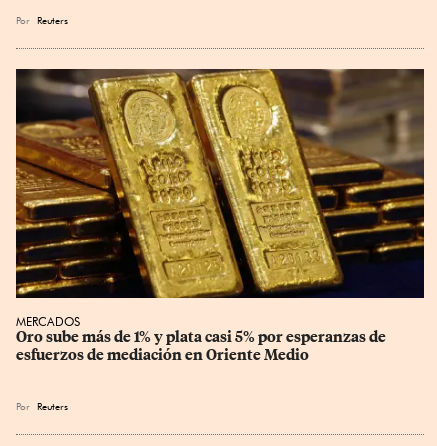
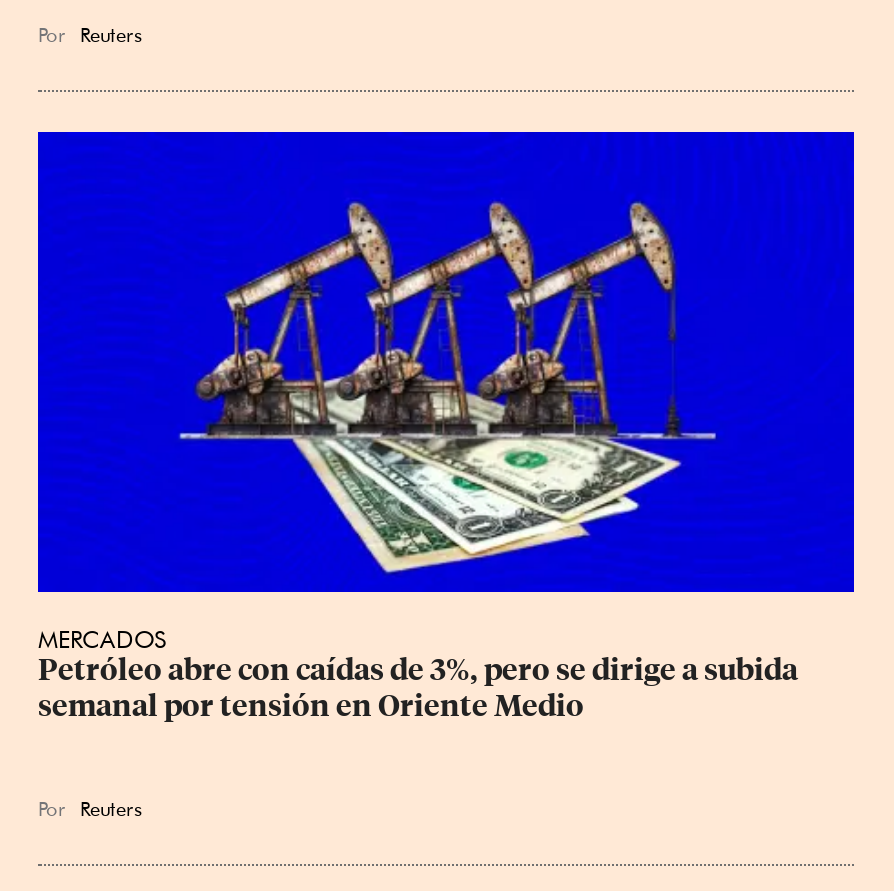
- [image]
- Oro sube más de 1% y plata casi 5% por esperanzas de
- esfuerzos de mediación en Oriente Medio
+ [image]
+ Petróleo abre con caídas de 3%, pero se dirige a subida
+ semanal por tensión en Oriente Medio
